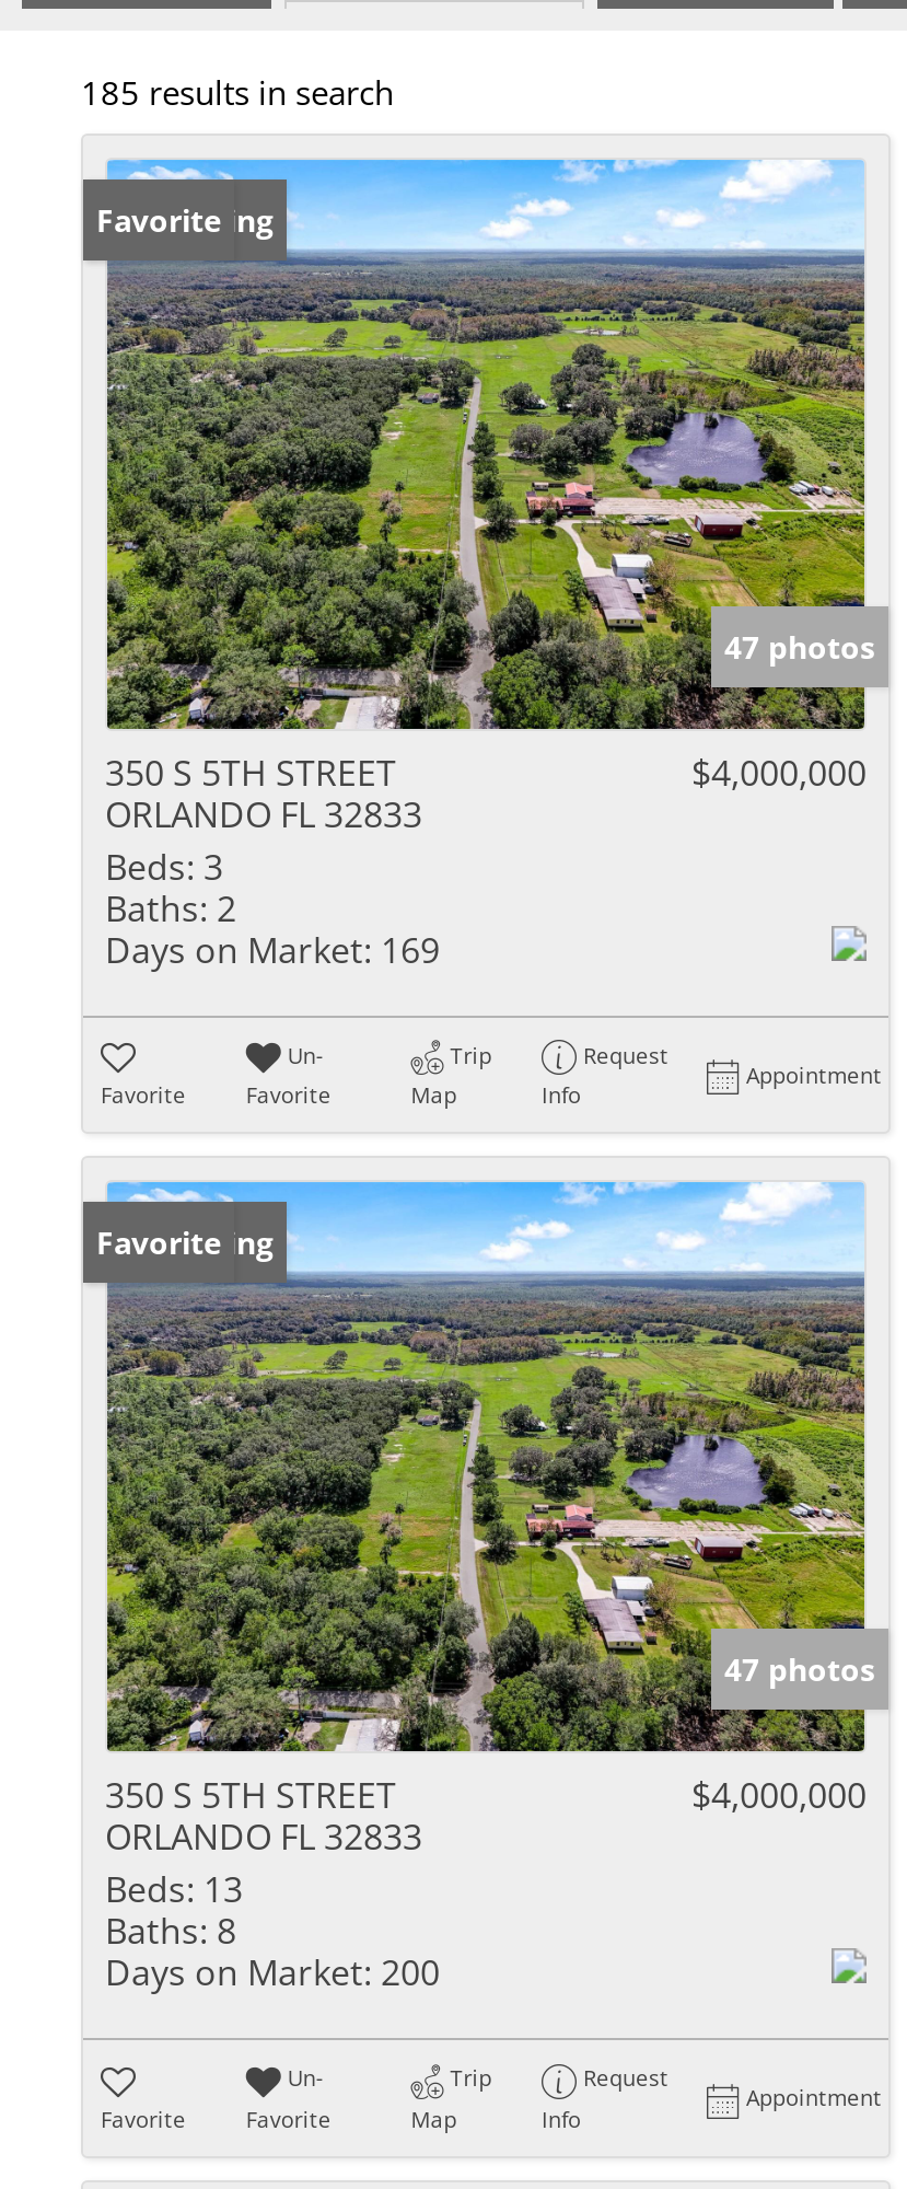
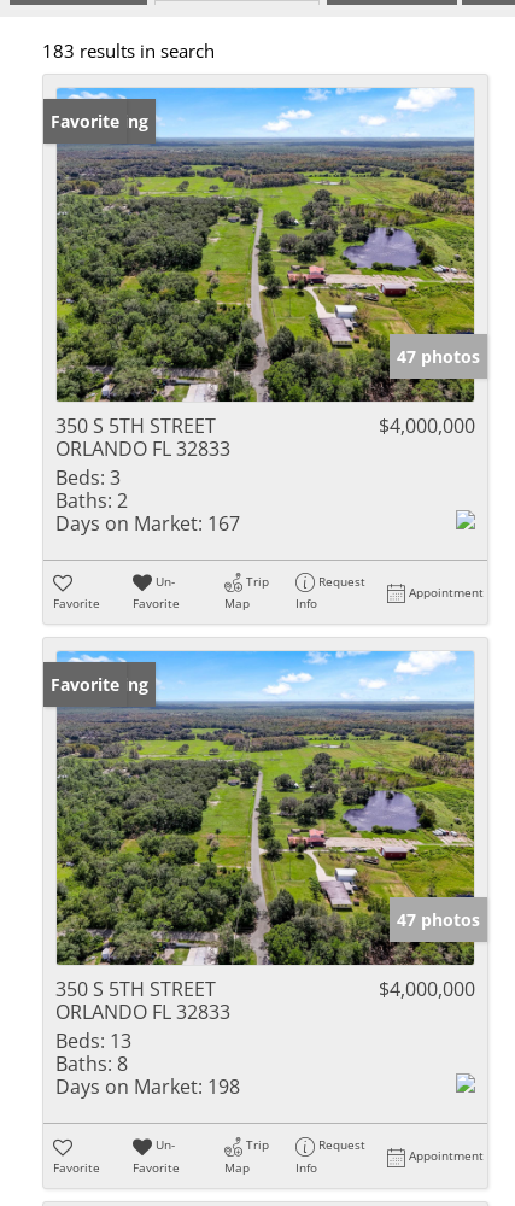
- 185 results in search
+ 183 results in search

- Days on Market: 169
+ Days on Market: 167

- Days on Market: 200
+ Days on Market: 198
